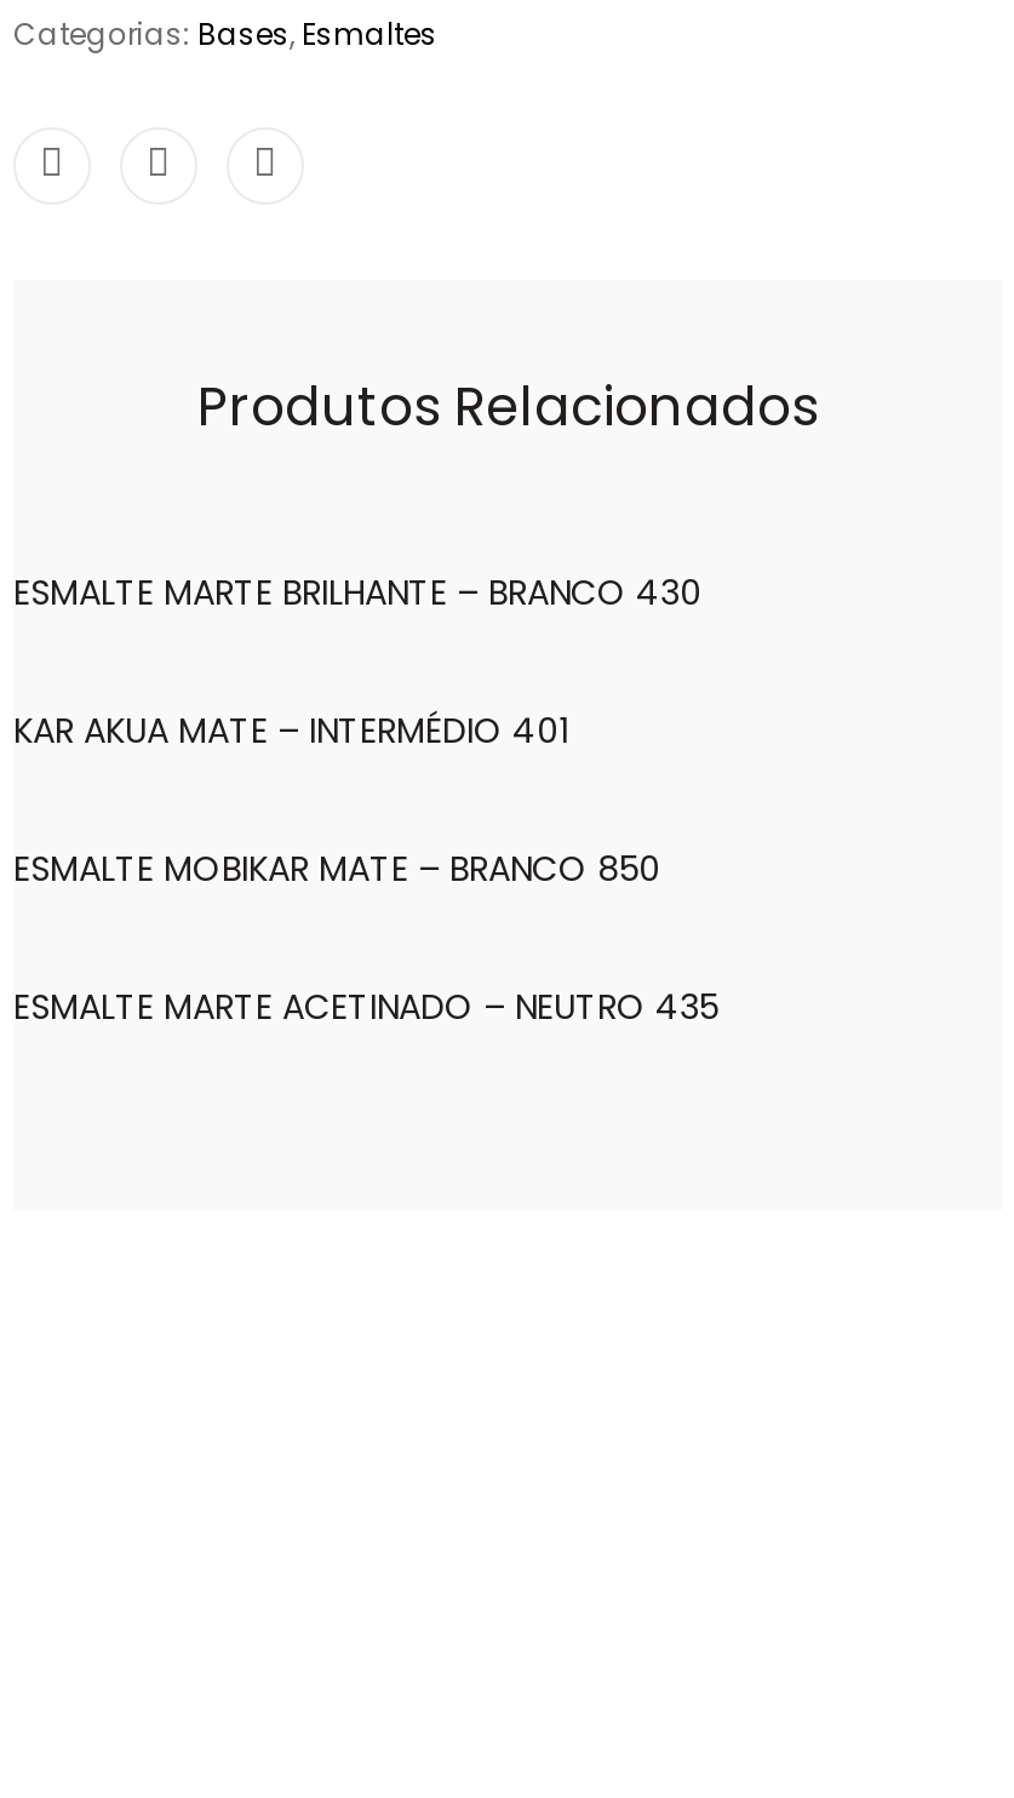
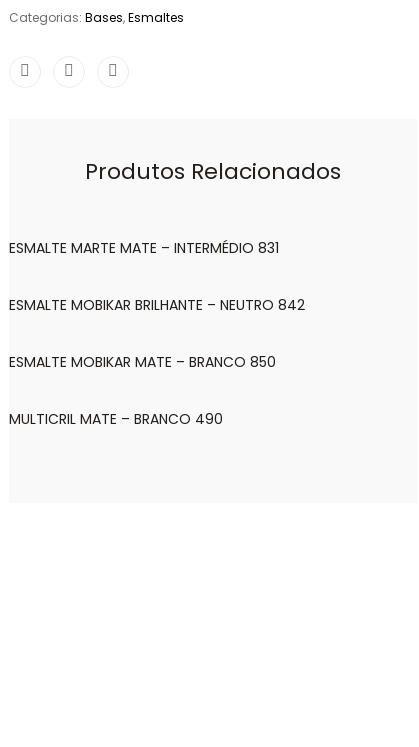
- ESMALTE MARTE BRILHANTE – BRANCO 430
+ ESMALTE MARTE MATE – INTERMÉDIO 831

- KAR AKUA MATE – INTERMÉDIO 401
+ ESMALTE MOBIKAR BRILHANTE – NEUTRO 842

- ESMALTE MARTE ACETINADO – NEUTRO 435
+ MULTICRIL MATE – BRANCO 490
